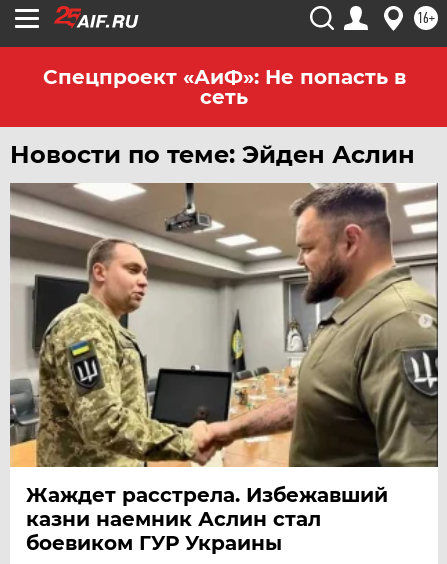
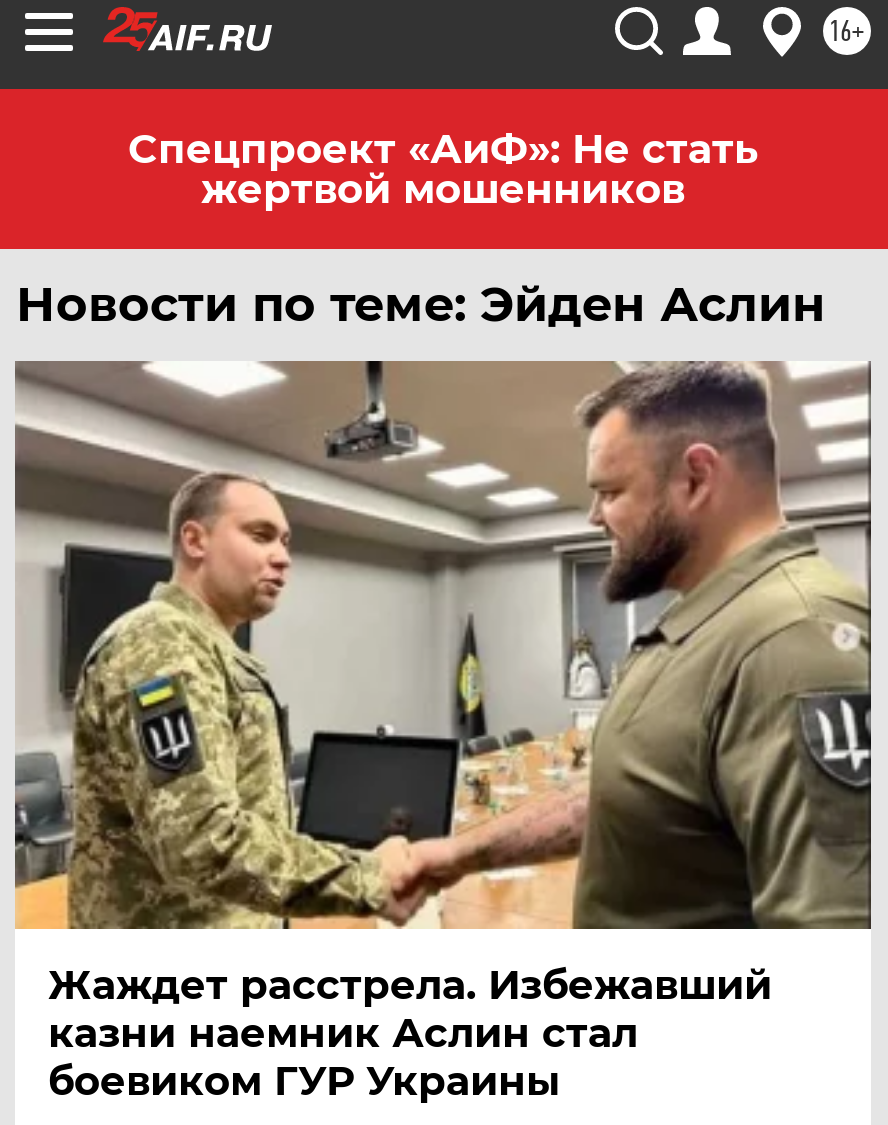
- Спецпроект «АиФ»: Не попасть в
- сеть
+ Спецпроект «АиФ»: Не стать
+ жертвой мошенников
